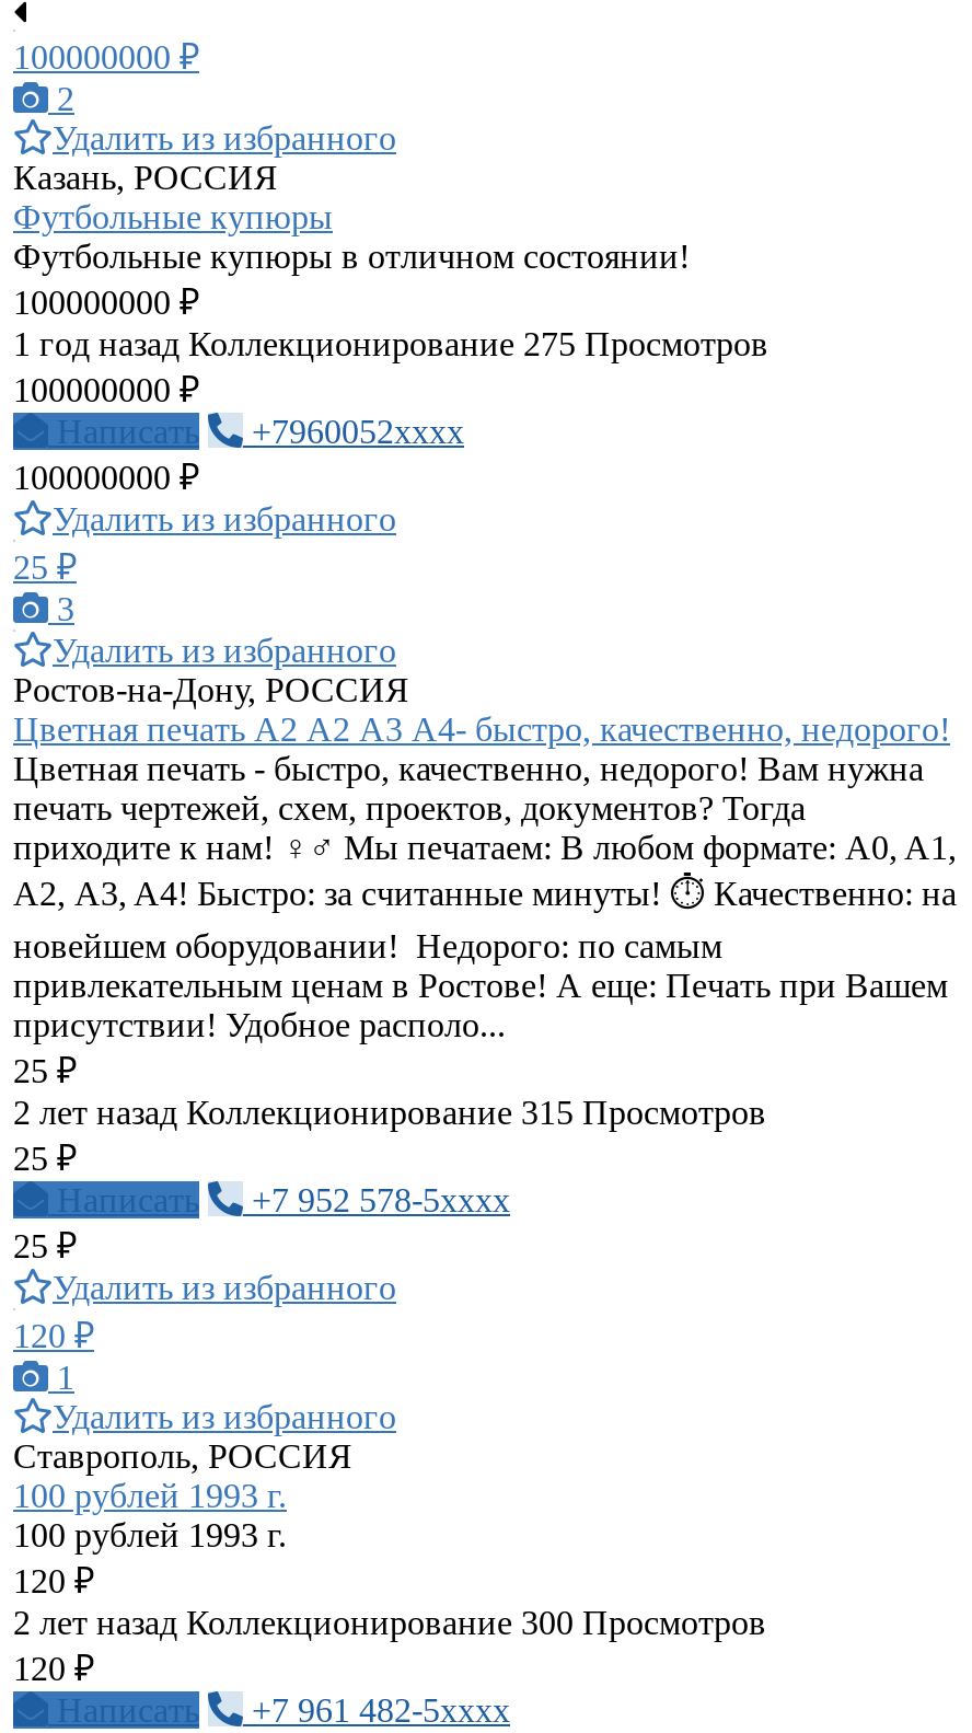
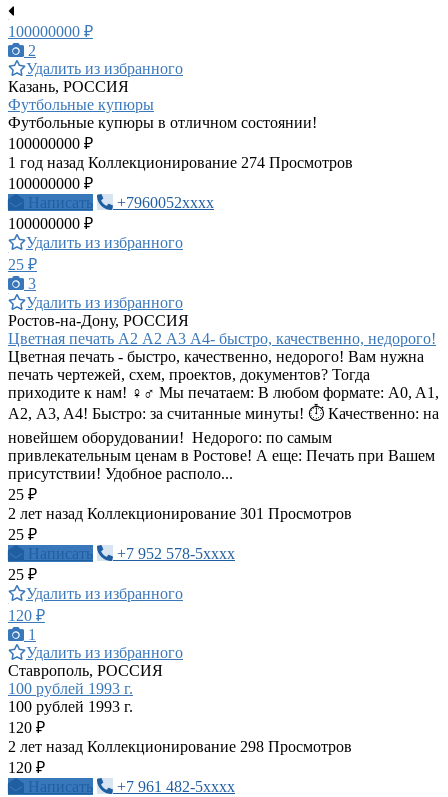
- 1 год назад Коллекционирование 275 Просмотров
+ 1 год назад Коллекционирование 274 Просмотров

- 2 лет назад Коллекционирование 315 Просмотров
+ 2 лет назад Коллекционирование 301 Просмотров

- 2 лет назад Коллекционирование 300 Просмотров
+ 2 лет назад Коллекционирование 298 Просмотров
